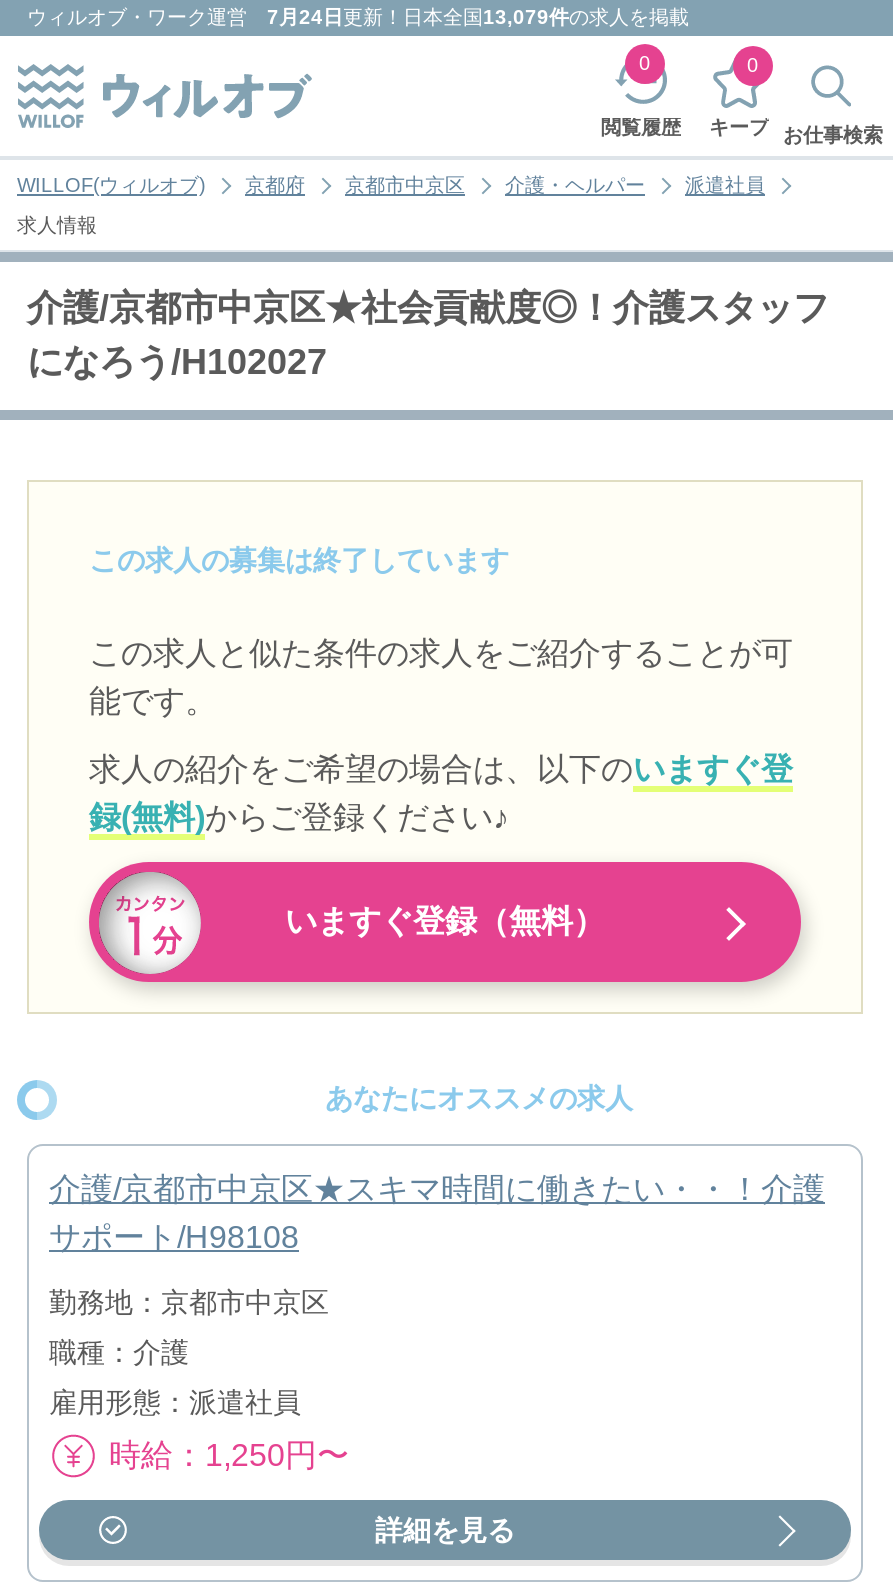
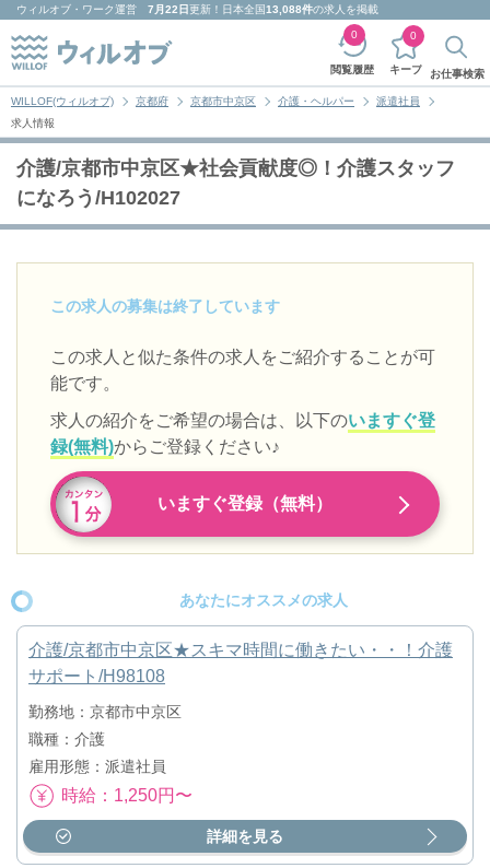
- ウィルオブ・ワーク運営7月24日更新！日本全国13,079件の求人を掲載
+ ウィルオブ・ワーク運営7月22日更新！日本全国13,088件の求人を掲載
